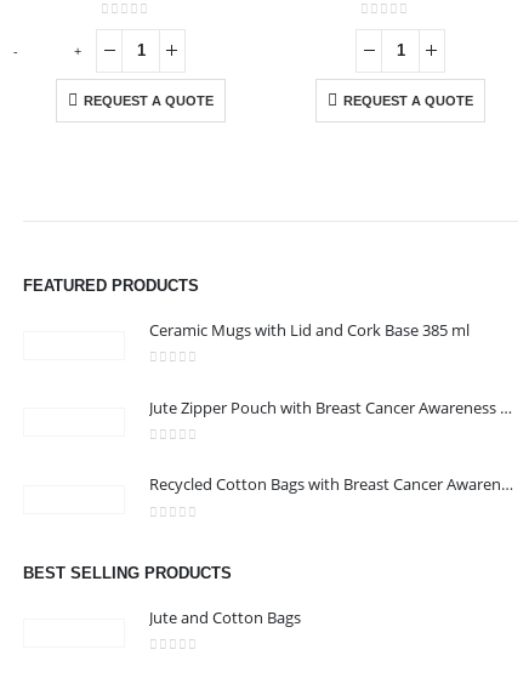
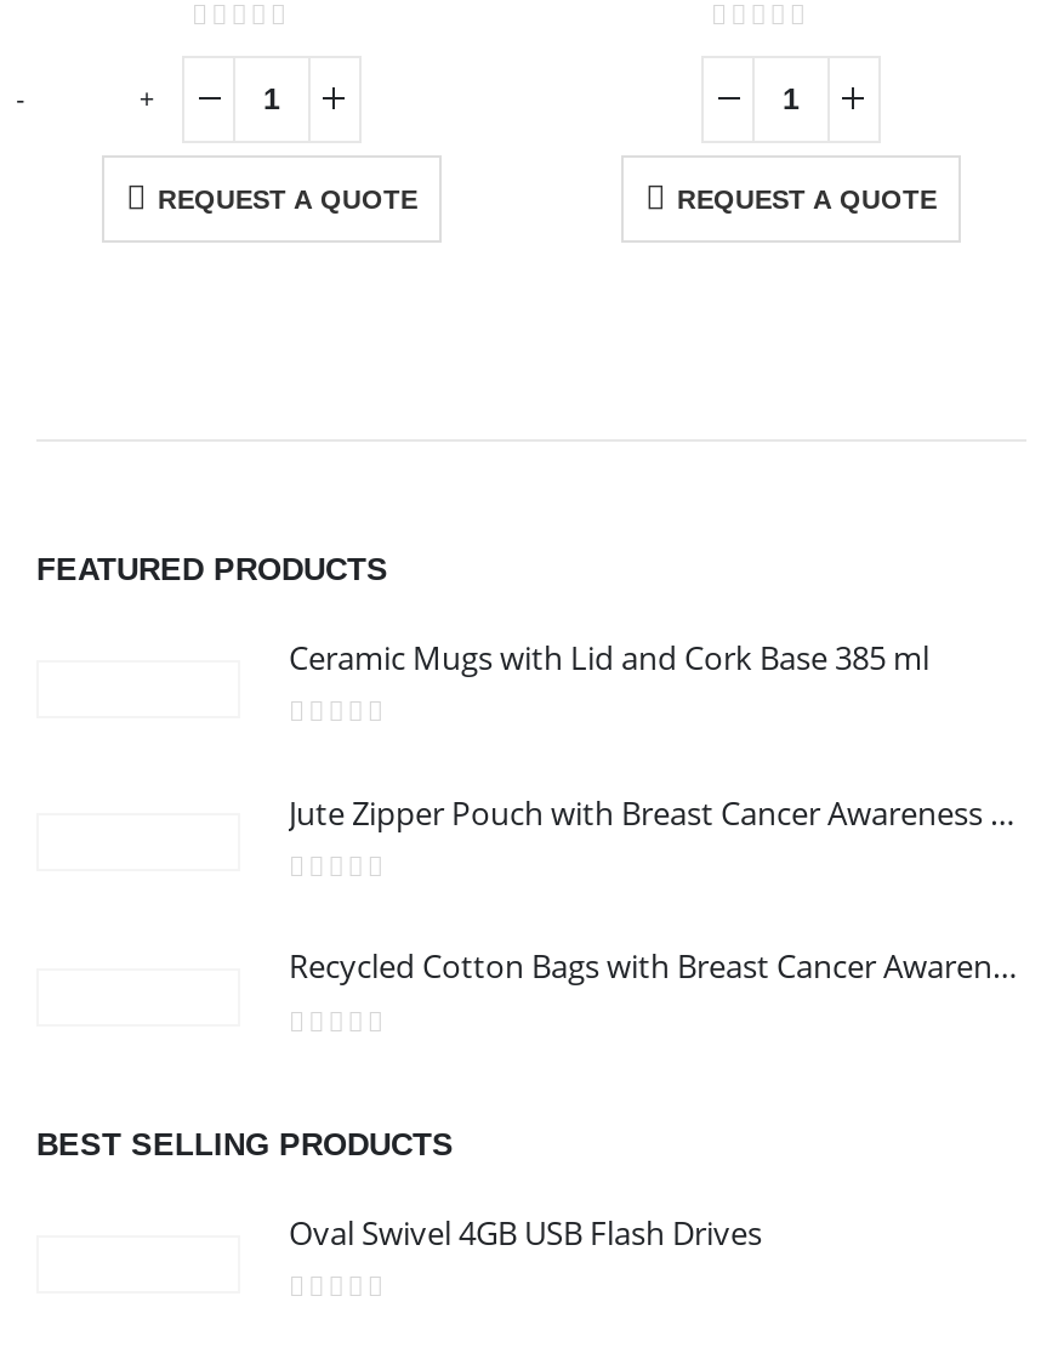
- Jute and Cotton Bags
+ Oval Swivel 4GB USB Flash Drives
